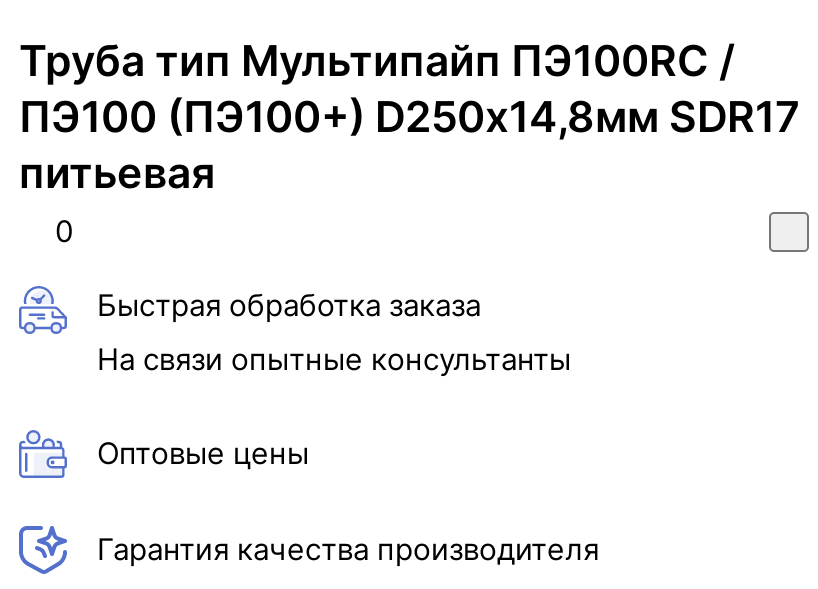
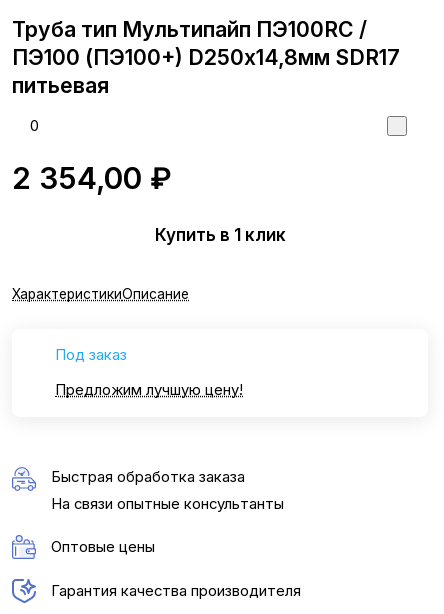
+ 2 354,00 ₽

+ Купить в 1 клик
+ ХарактеристикиОписание
+ Под заказ
+ Предложим лучшую цену!
